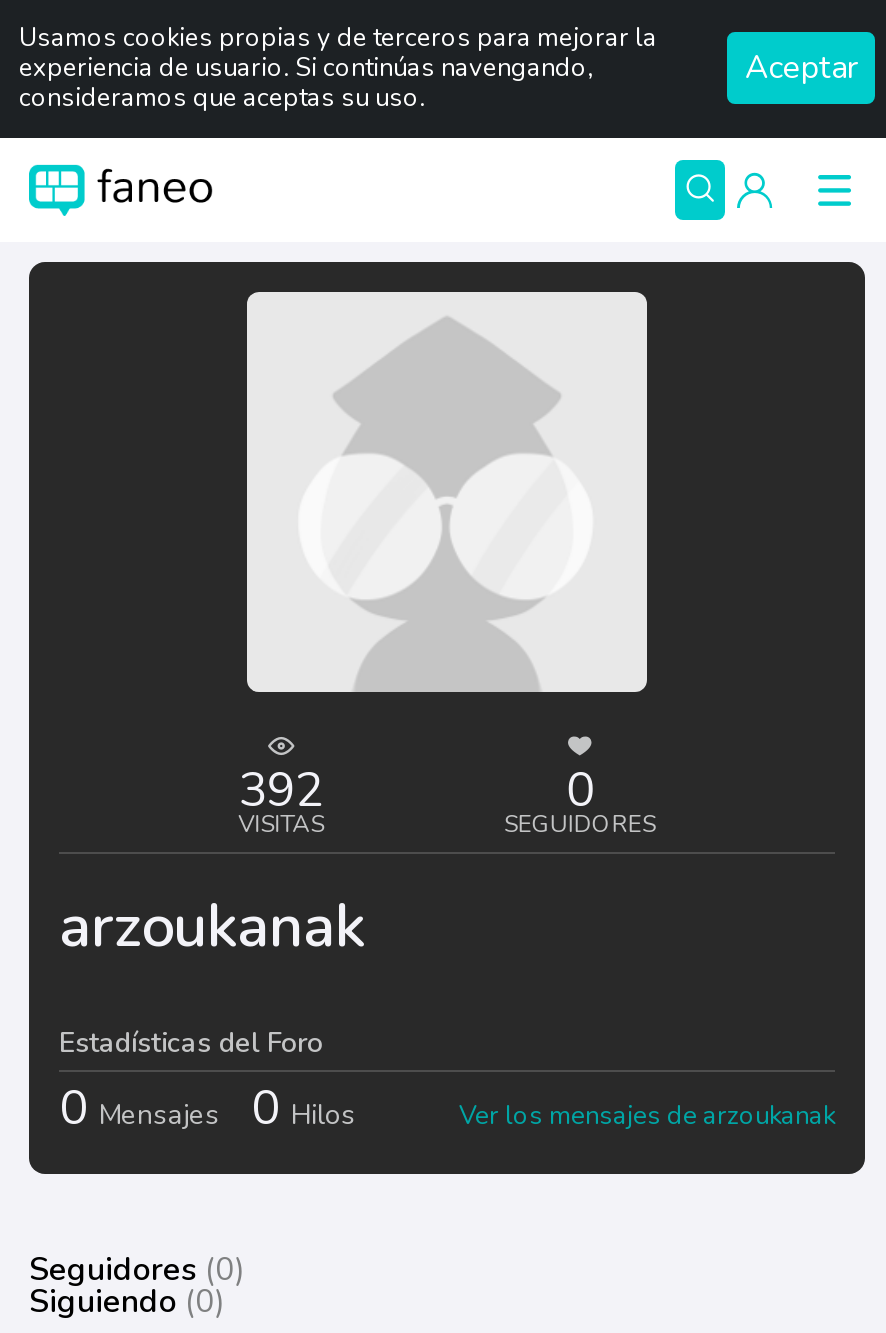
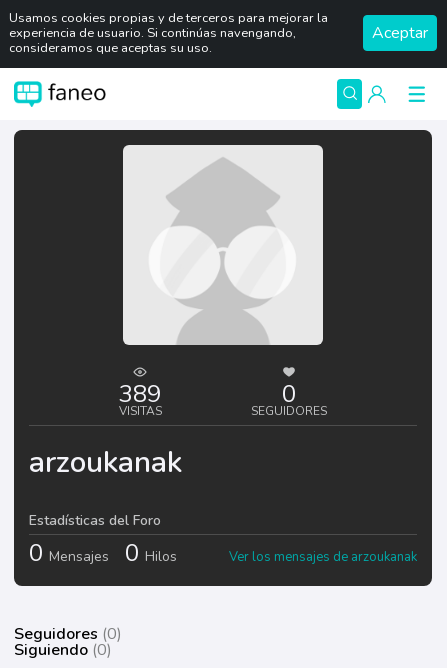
- 392
+ 389
